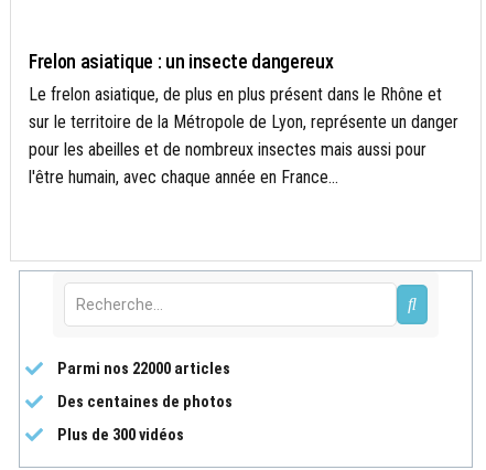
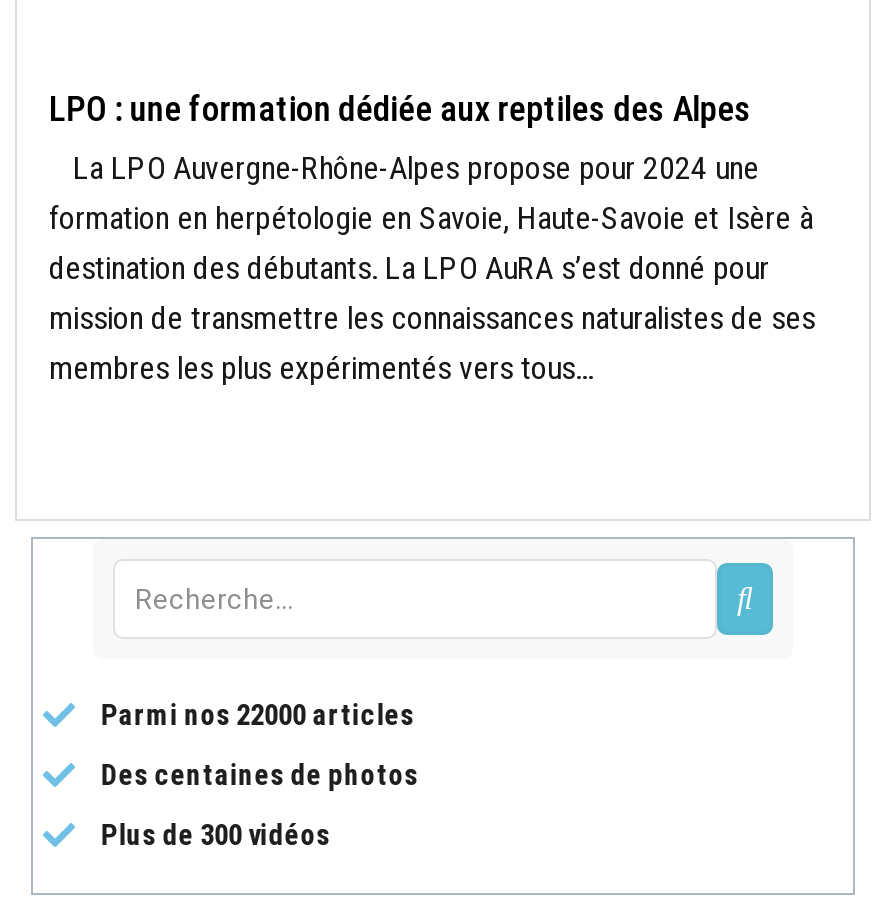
- Frelon asiatique : un insecte dangereux
+ LPO : une formation dédiée aux reptiles des Alpes

- Le frelon asiatique, de plus en plus présent dans le Rhône et
- sur le territoire de la Métropole de Lyon, représente un danger
- pour les abeilles et de nombreux insectes mais aussi pour
- l'être humain, avec chaque année en France...
+ La LPO Auvergne-Rhône-Alpes propose pour 2024 une
+ formation en herpétologie en Savoie, Haute-Savoie et Isère à
+ destination des débutants. La LPO AuRA s’est donné pour
+ mission de transmettre les connaissances naturalistes de ses
+ membres les plus expérimentés vers tous...
